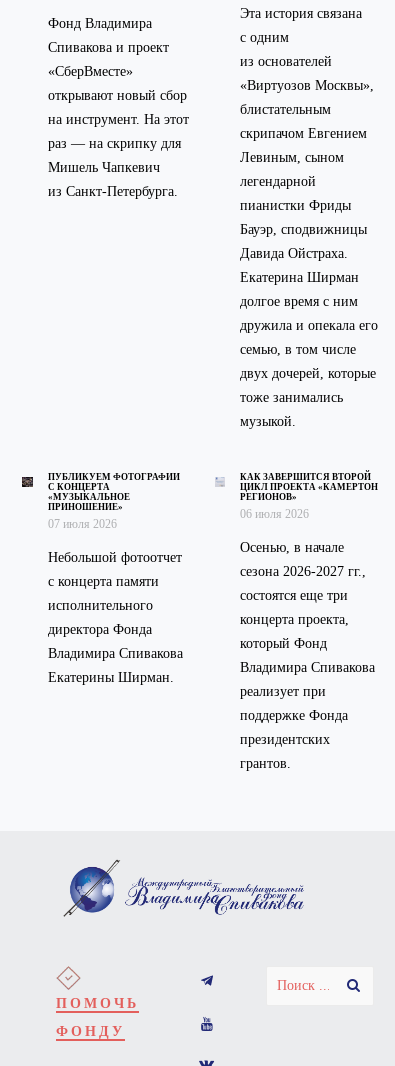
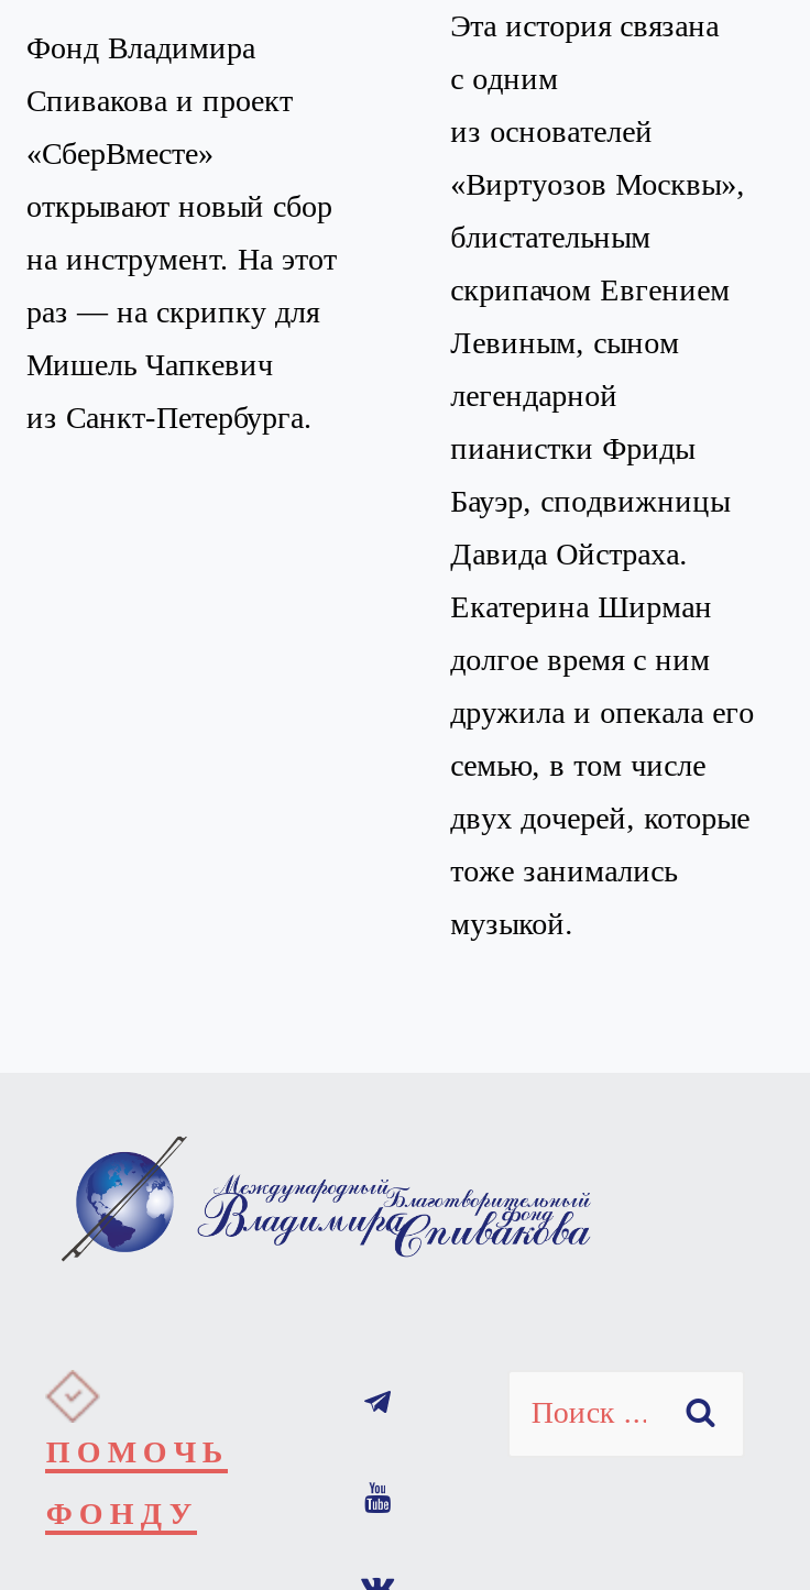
- ПУБЛИКУЕМ ФОТОГРАФИИ
- С КОНЦЕРТА
- «МУЗЫКАЛЬНОЕ
- ПРИНОШЕНИЕ»
- 07 июля 2026
- Небольшой фотоотчет
- с концерта памяти
- исполнительного
- директора Фонда
- Владимира Спивакова
- Екатерины Ширман.

- КАК ЗАВЕРШИТСЯ ВТОРОЙ
- ЦИКЛ ПРОЕКТА «КАМЕРТОН
- РЕГИОНОВ»
- 06 июля 2026
- Осенью, в начале
- сезона 2026-2027 гг.,
- состоятся еще три
- концерта проекта,
- который Фонд
- Владимира Спивакова
- реализует при
- поддержке Фонда
- президентских
- грантов.
